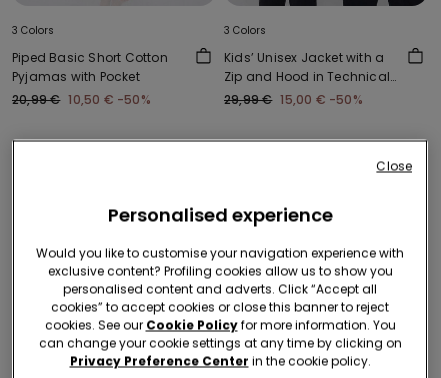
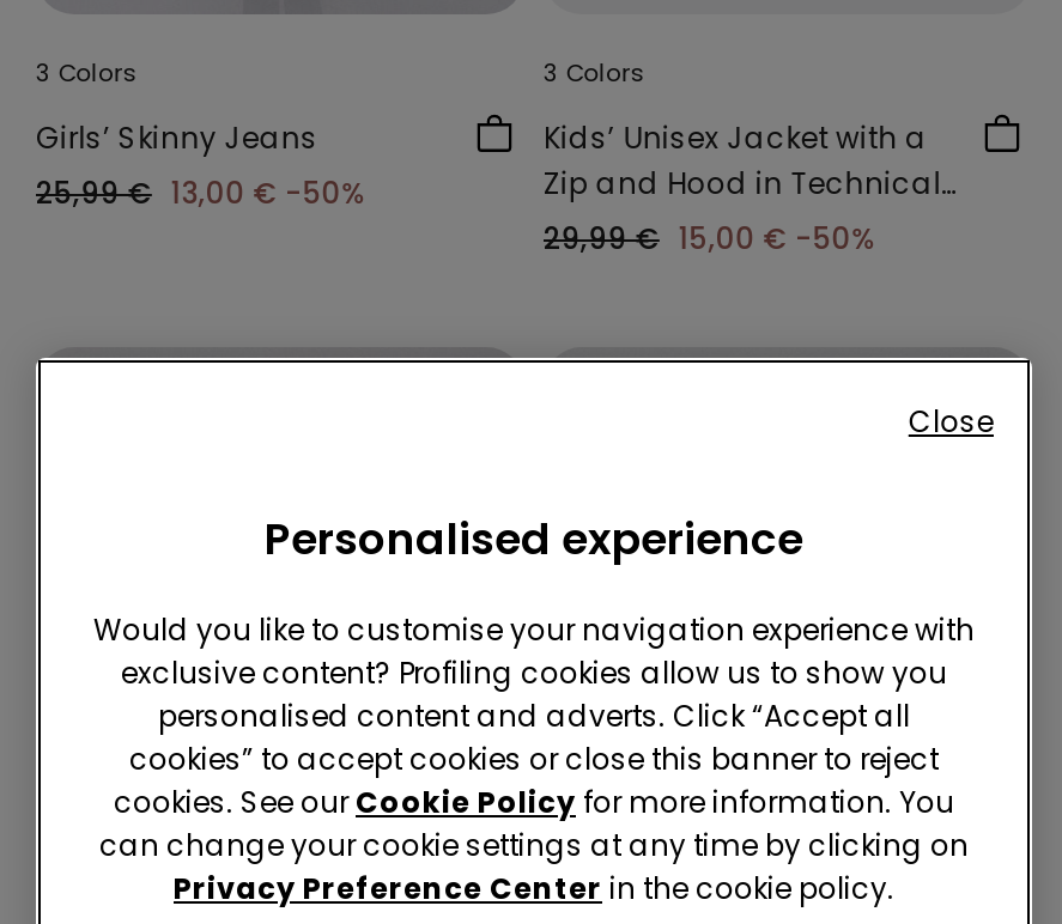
- Piped Basic Short Cotton
- Pyjamas with Pocket
- 20,99 € 10,50 €-50%
+ Girls’ Skinny Jeans
+ 25,99 € 13,00 €-50%
